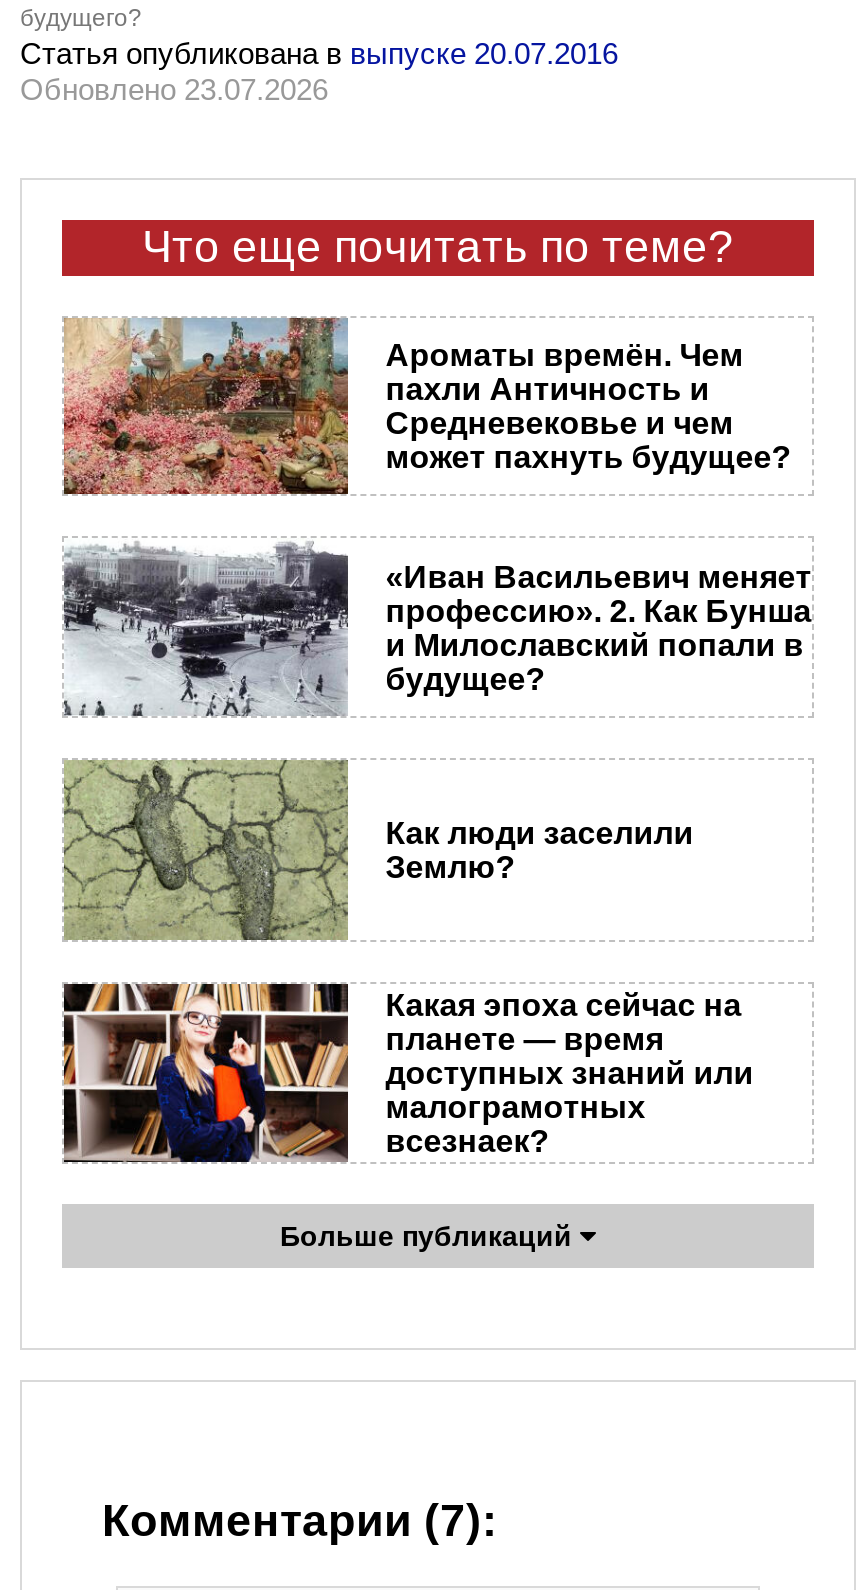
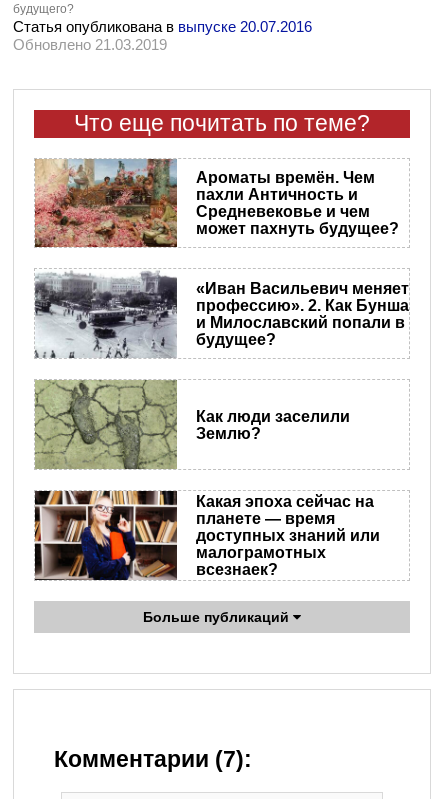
- Обновлено 23.07.2026
+ Обновлено 21.03.2019
